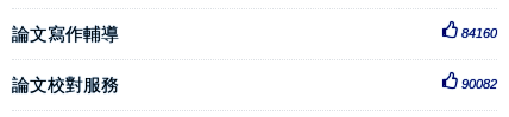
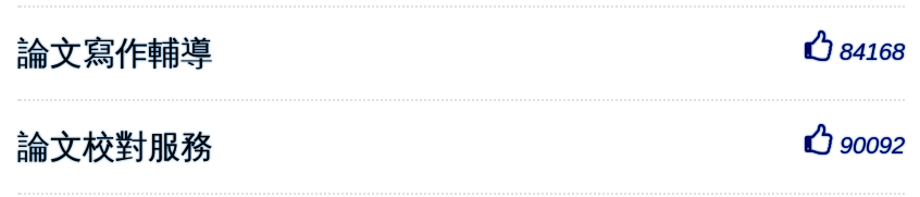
- 84160
+ 84168

- 90082
+ 90092
